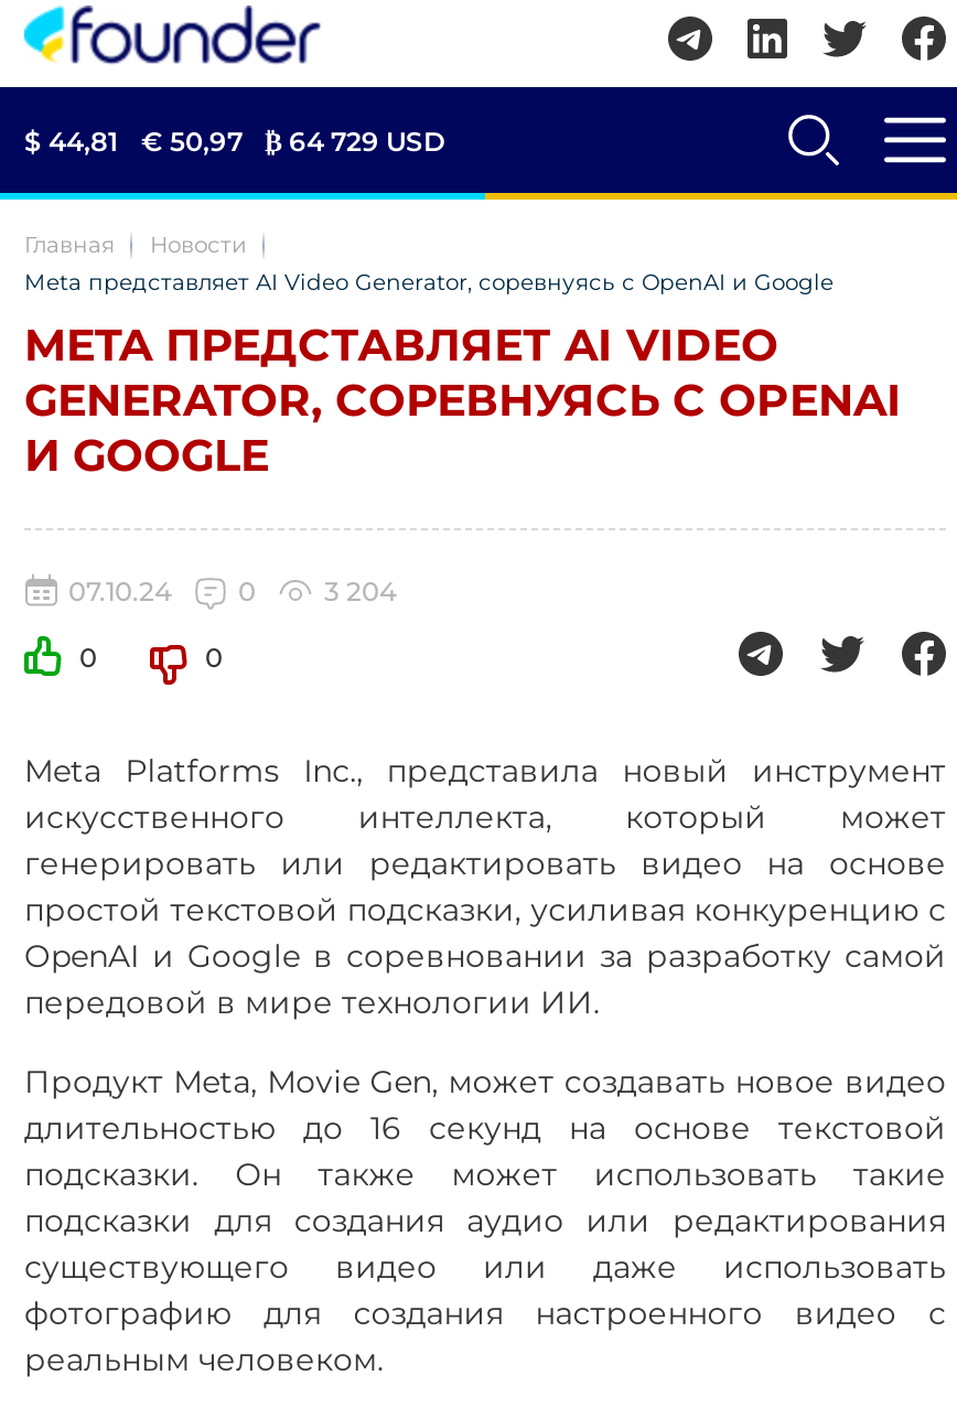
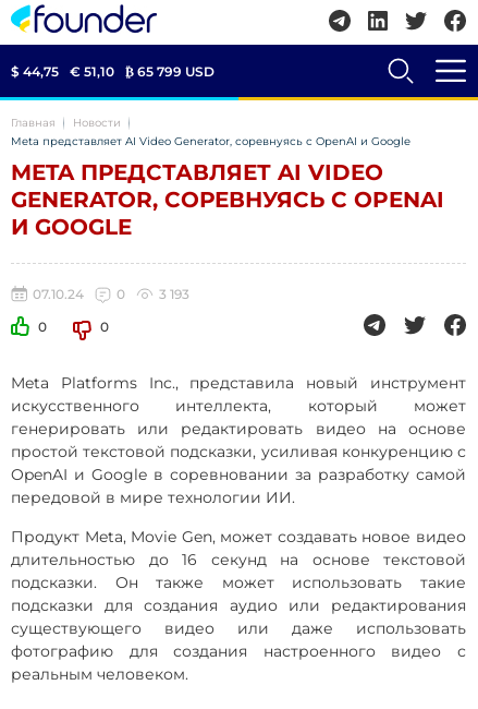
- $ 44,81
+ $ 44,75

- € 50,97
+ € 51,10

- ₿ 64 729 USD
+ ₿ 65 799 USD

- 3 204
+ 3 193
